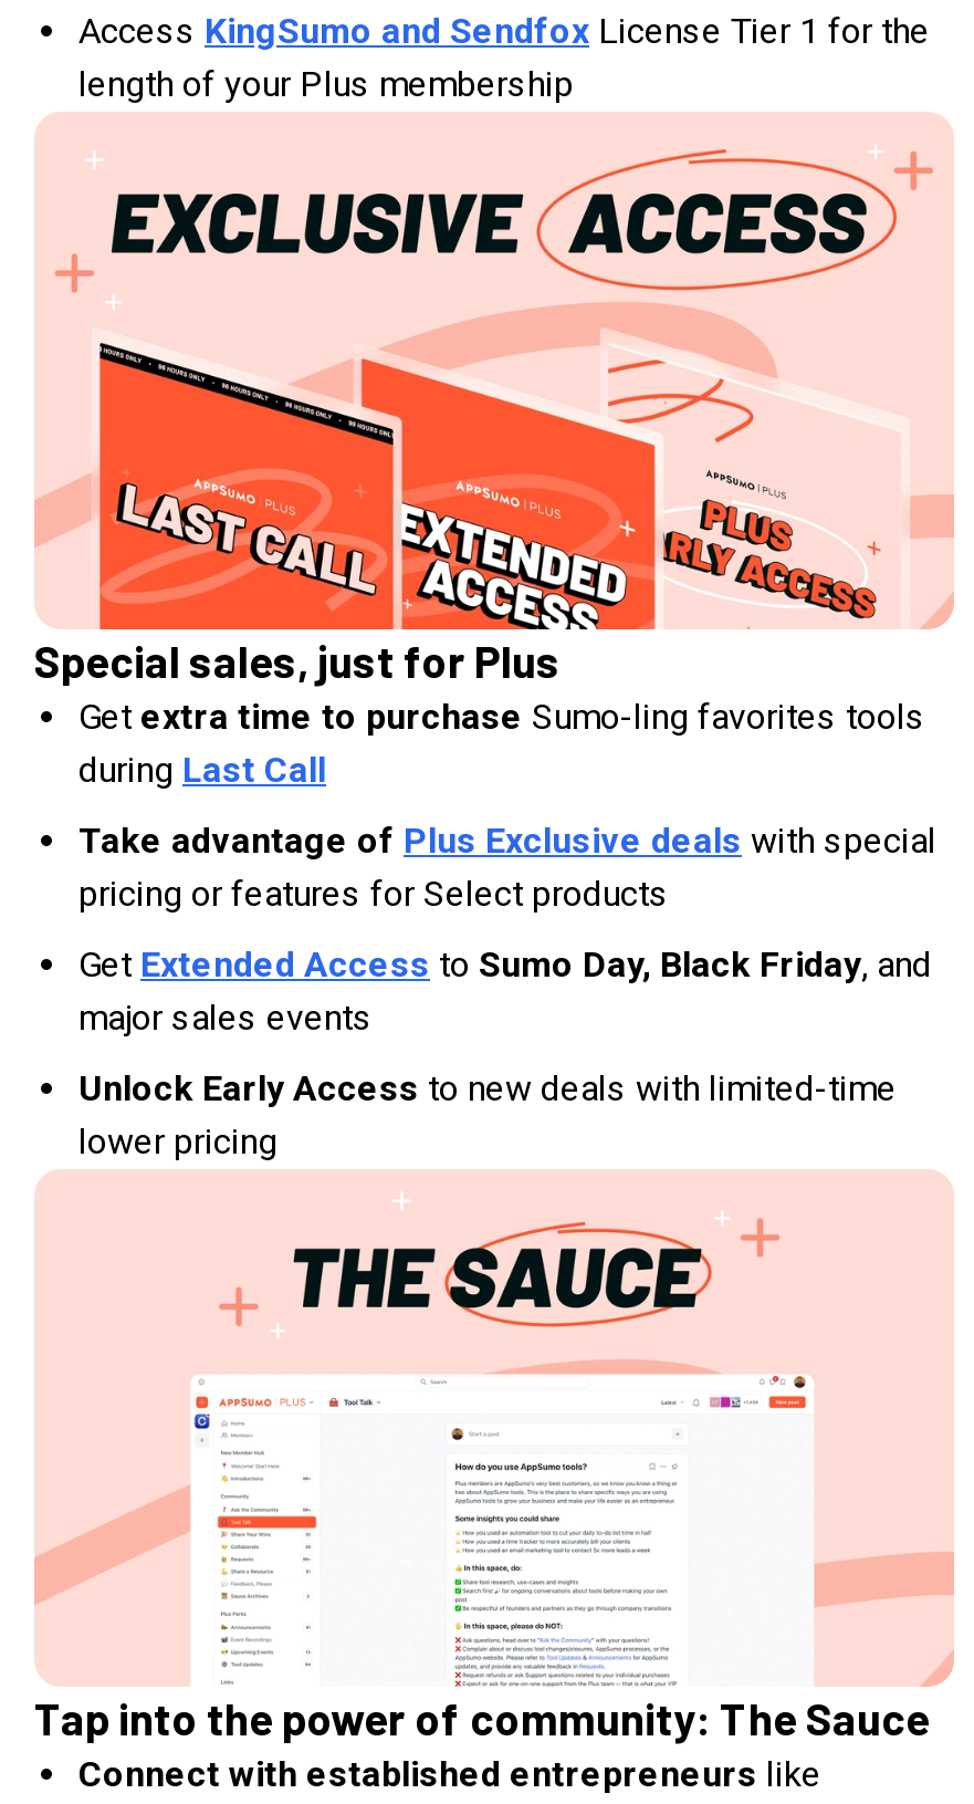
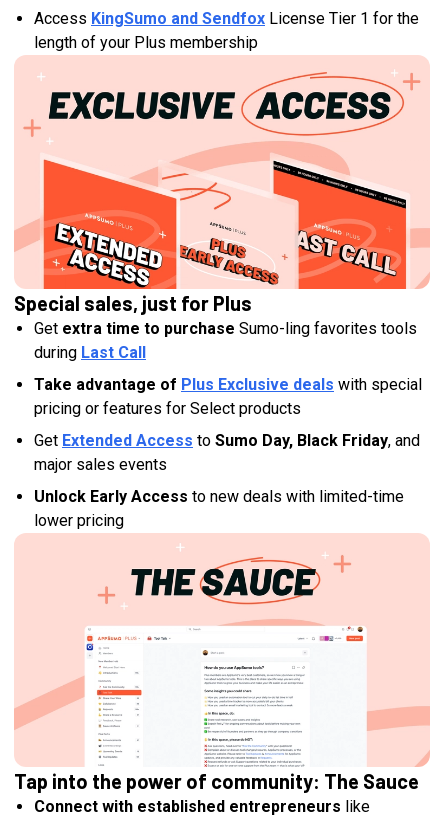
- [image]
+ [image]
